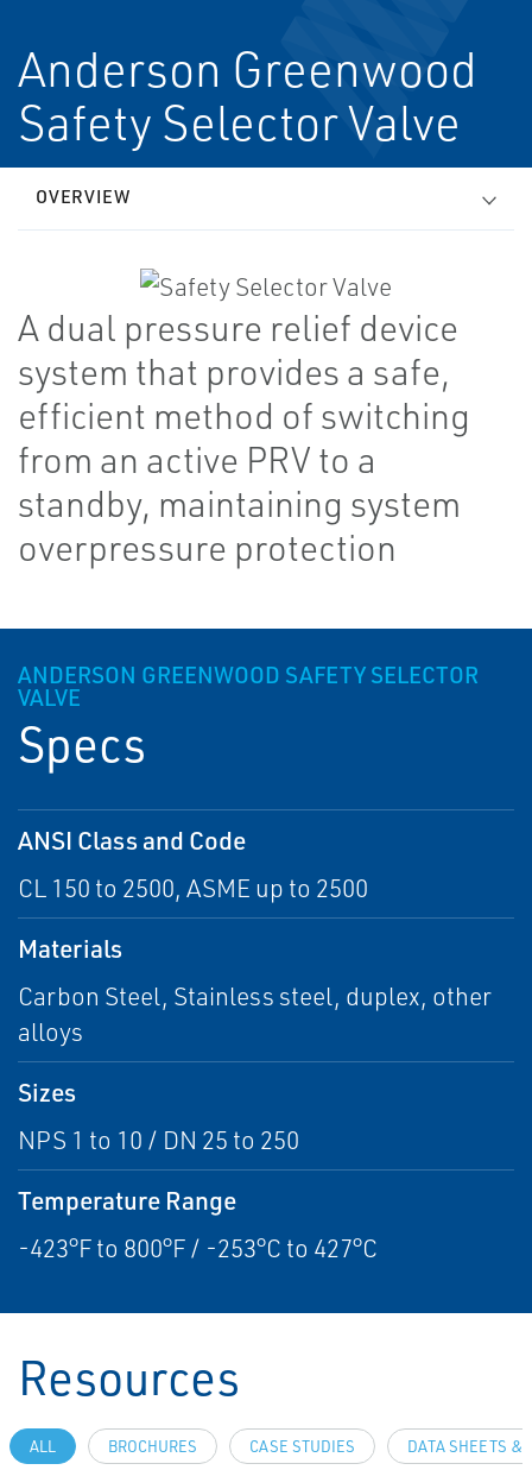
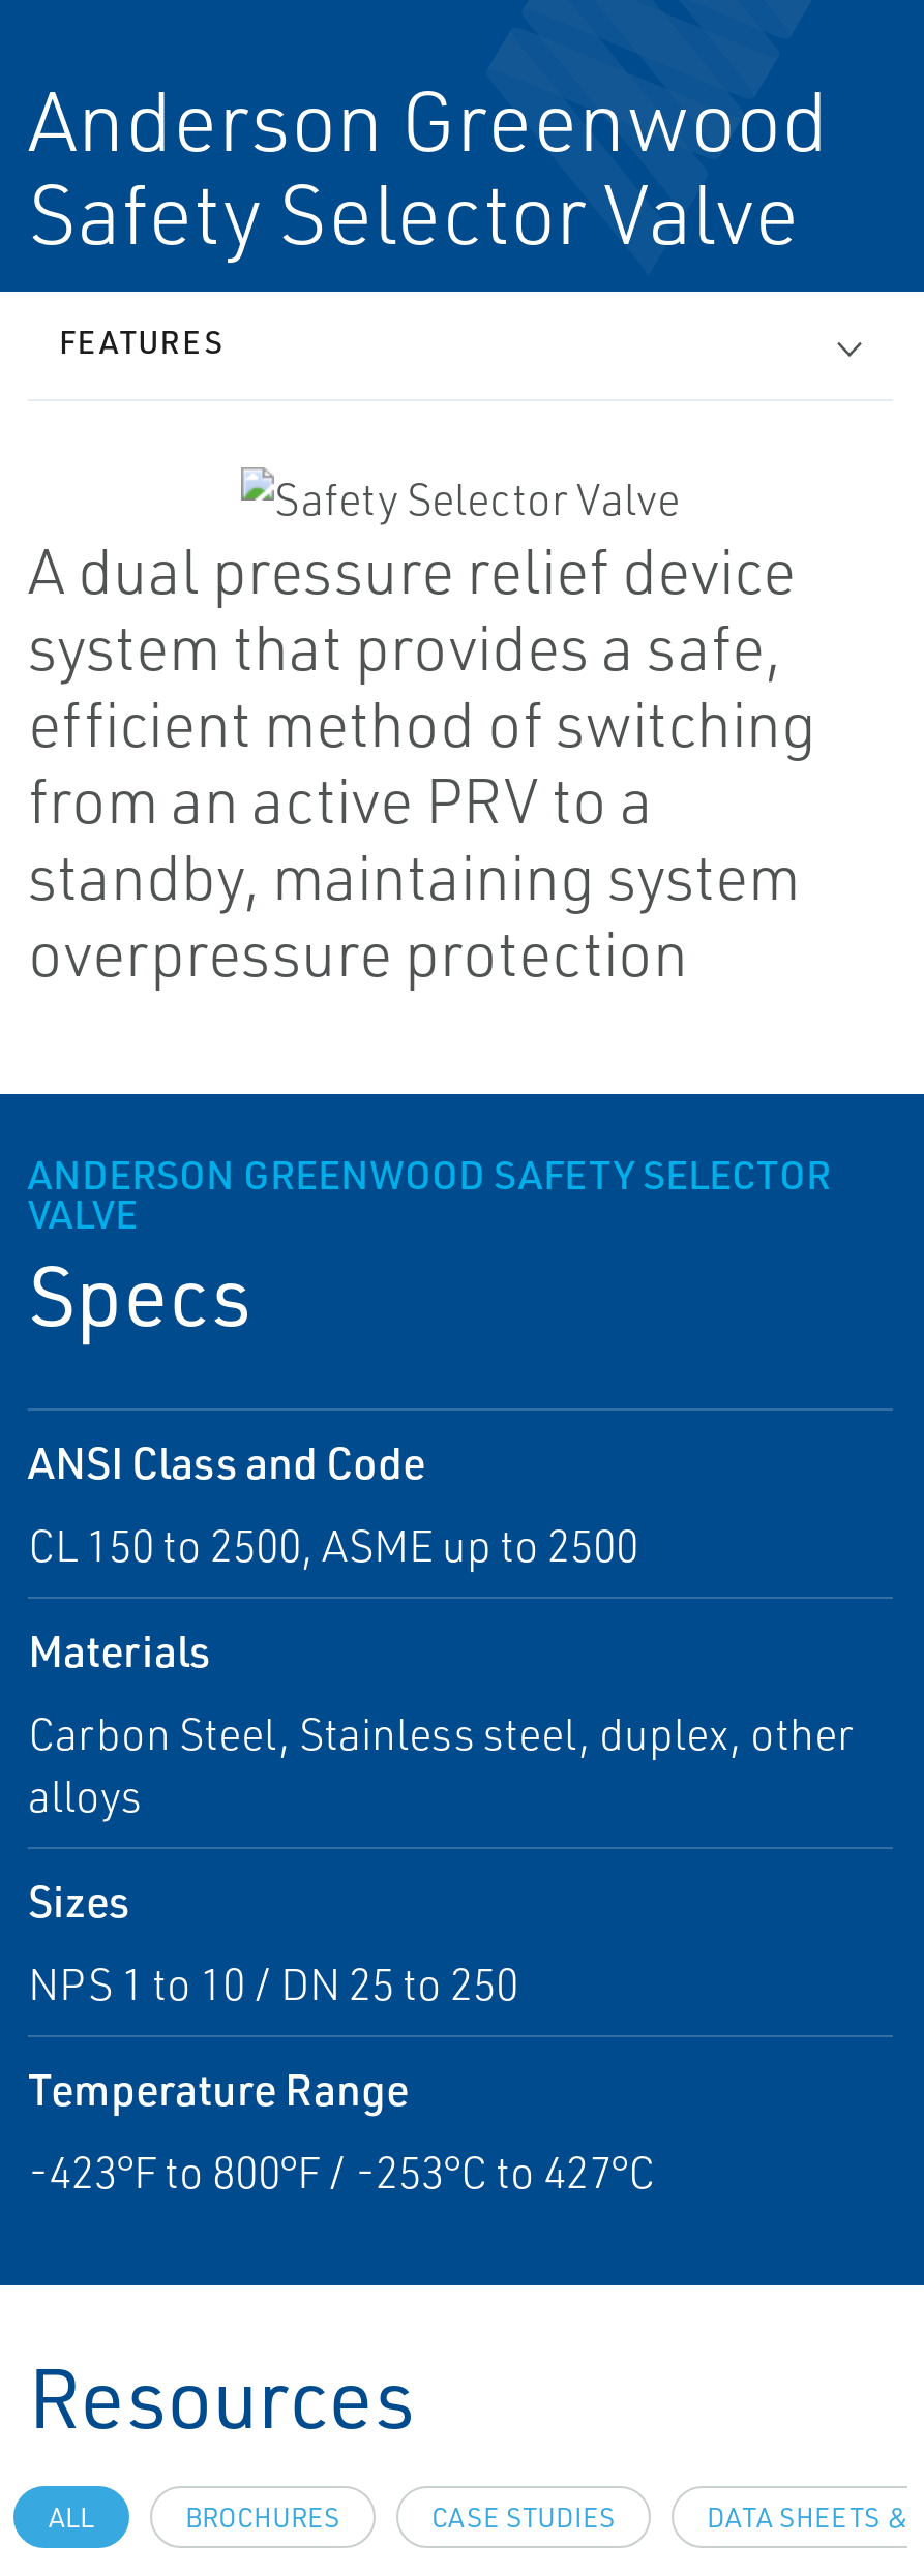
- OVERVIEW
+ FEATURES
